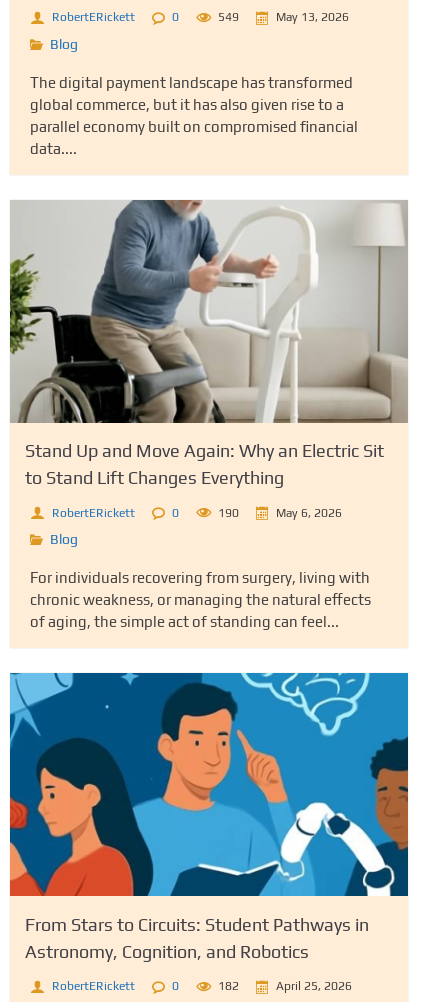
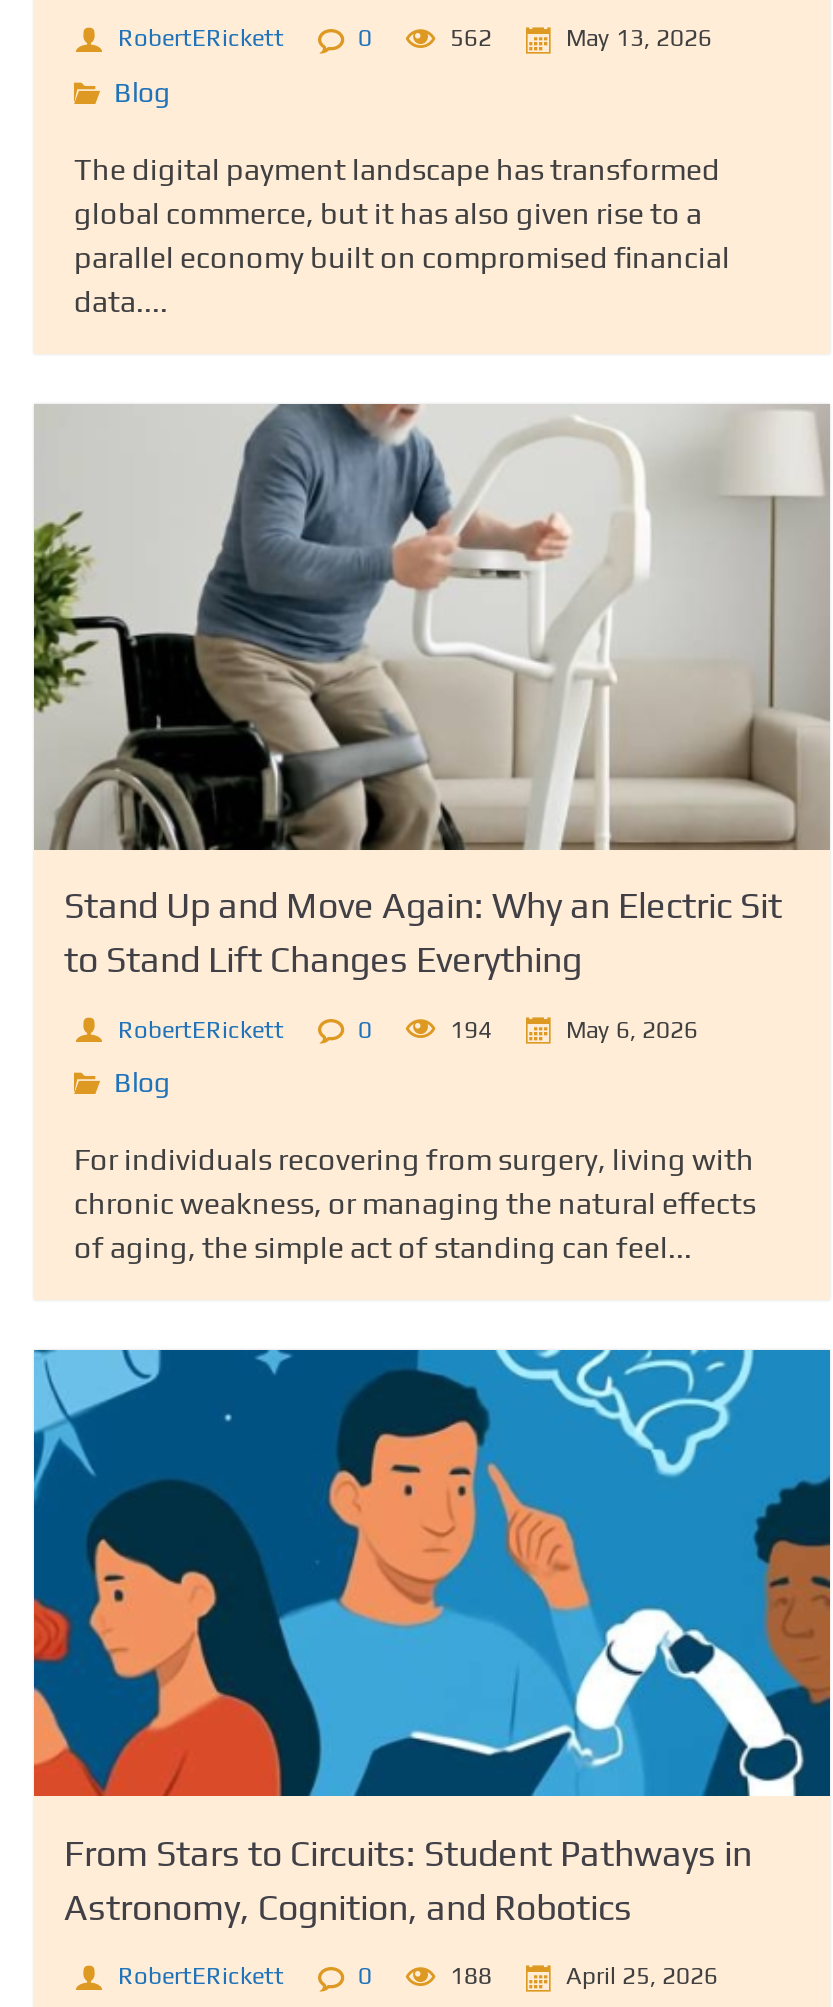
- 549
+ 562

- 190
+ 194

- 182
+ 188
